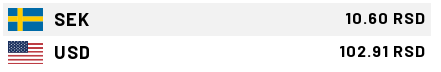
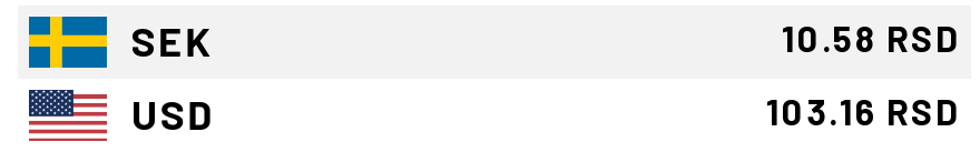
- 10.60 RSD
+ 10.58 RSD

- 102.91 RSD
+ 103.16 RSD
